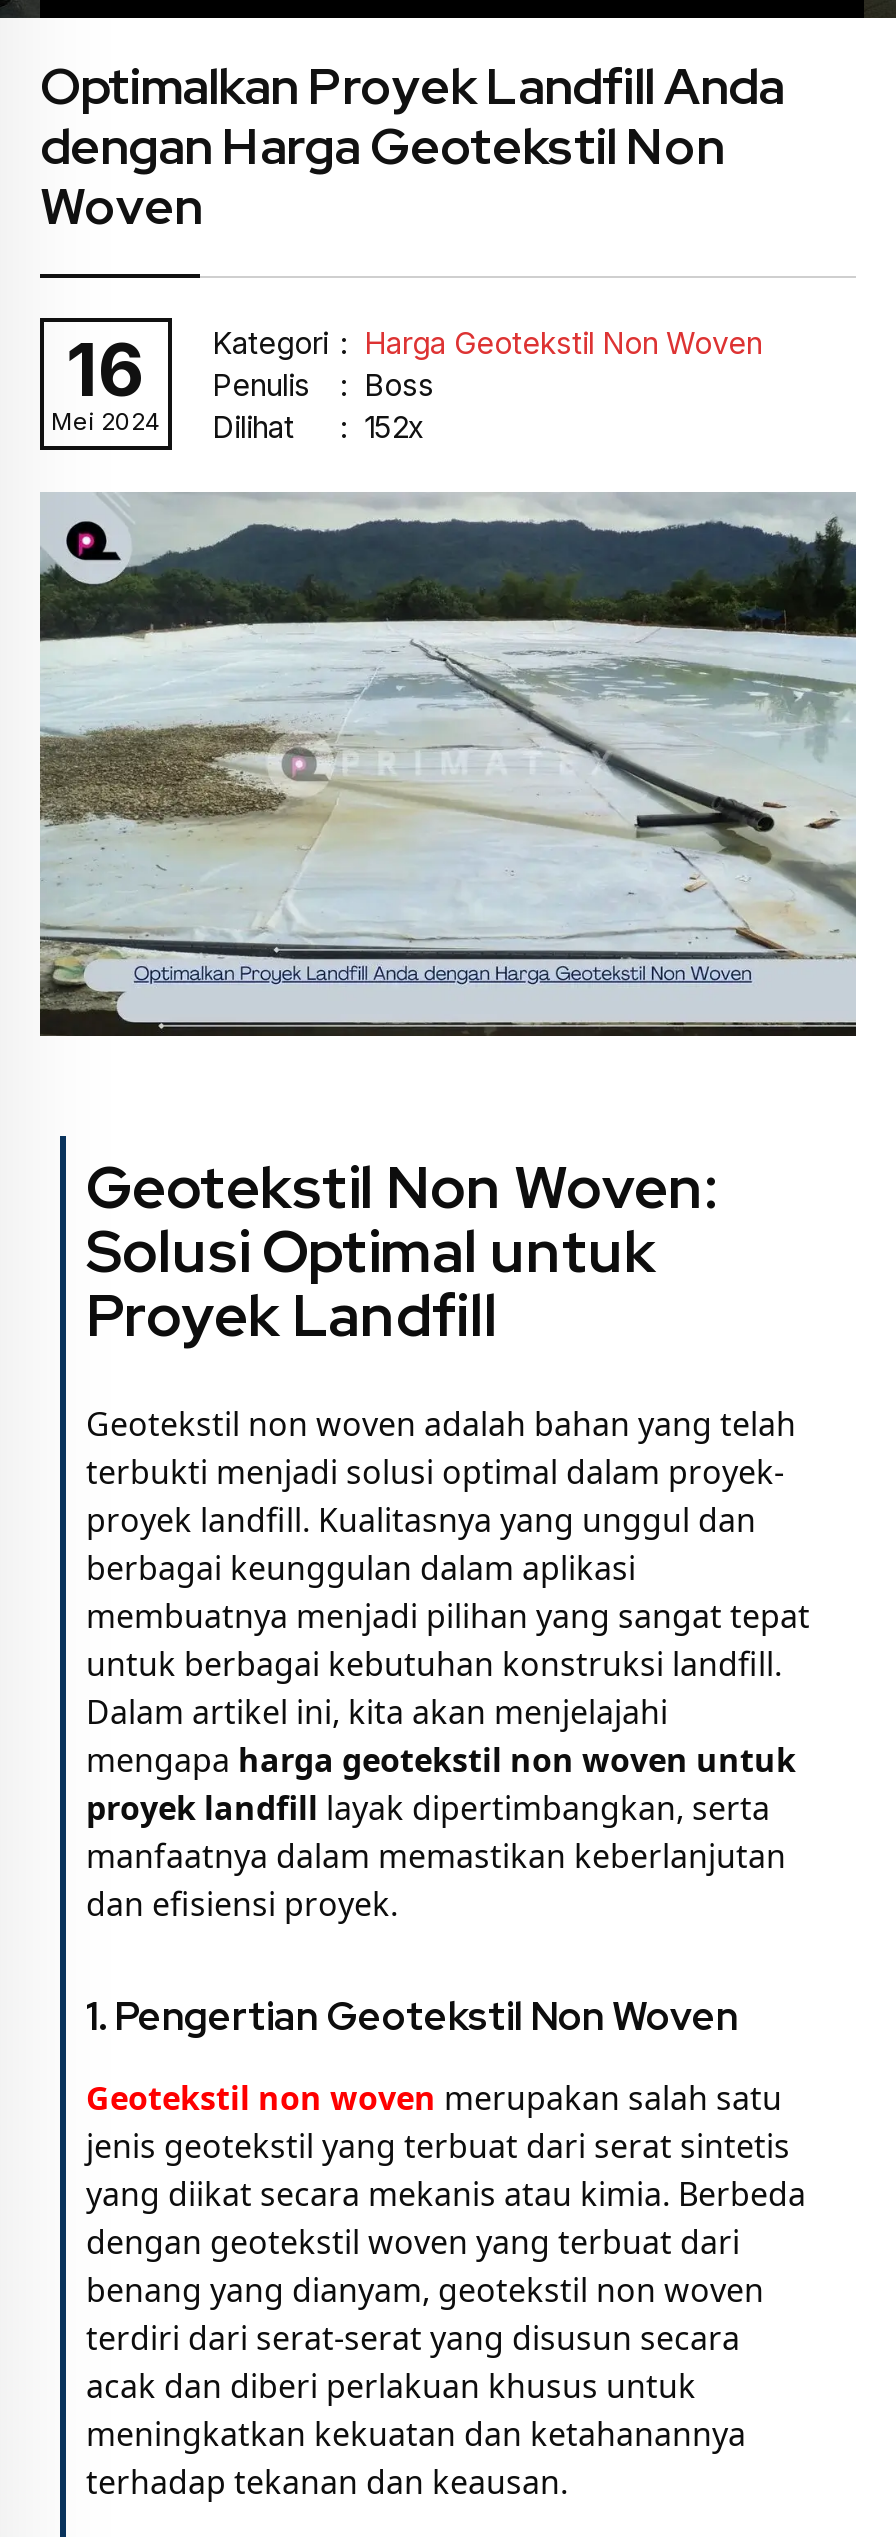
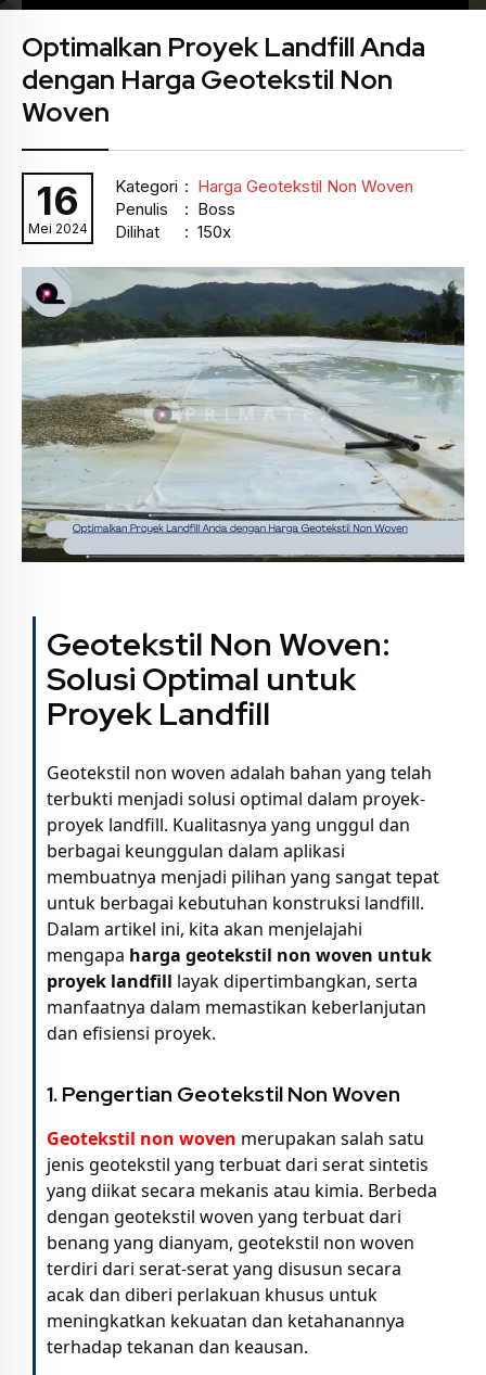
- Mei 2024 Dilihat : 152x
+ Mei 2024 Dilihat : 150x
